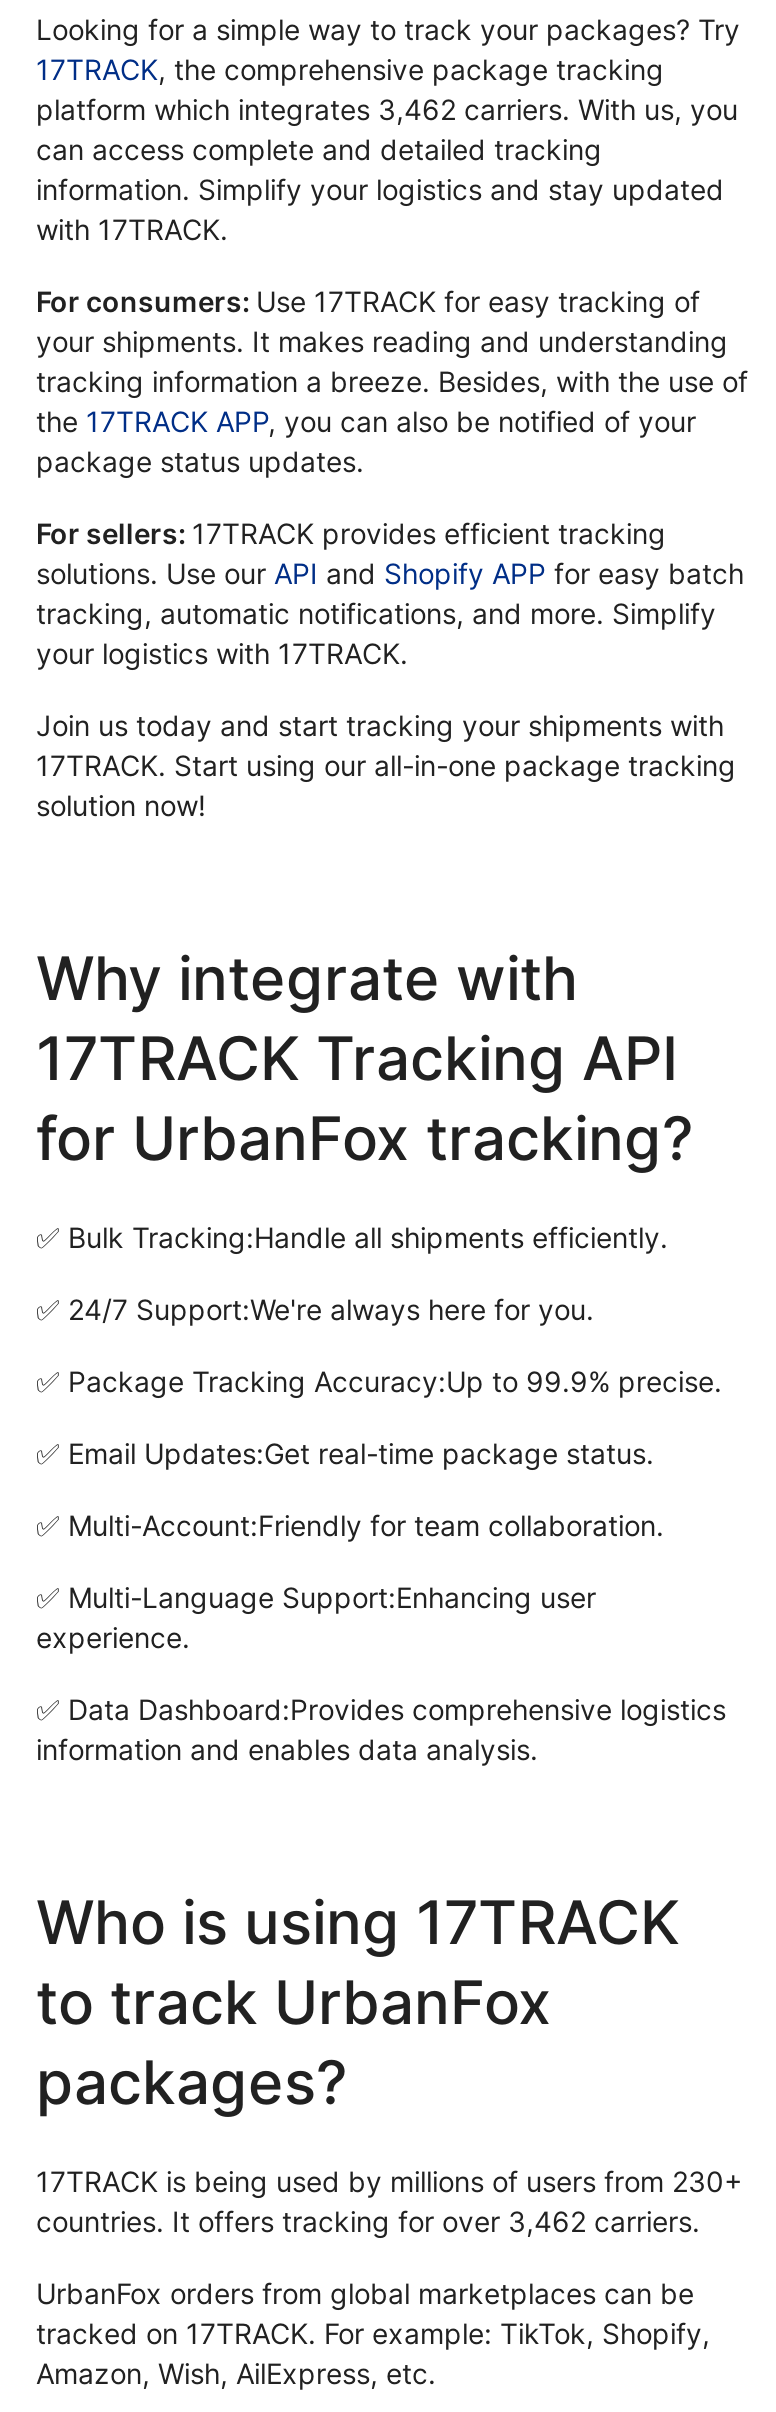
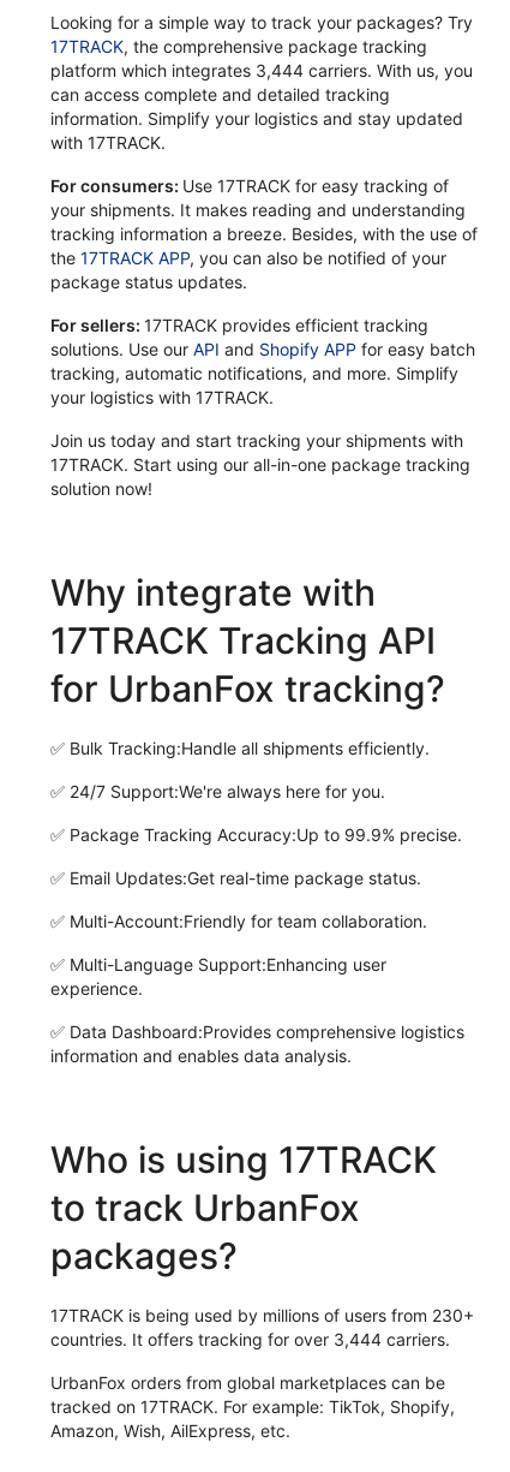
- platform which integrates 3,462 carriers. With us, you
+ platform which integrates 3,444 carriers. With us, you

- countries. It offers tracking for over 3,462 carriers.
+ countries. It offers tracking for over 3,444 carriers.
